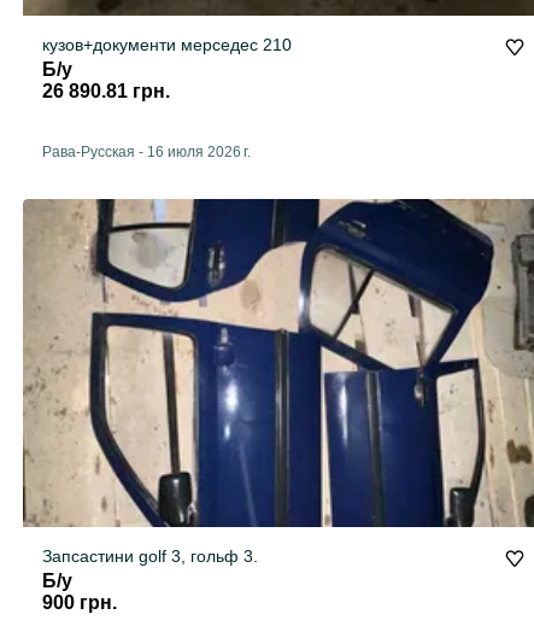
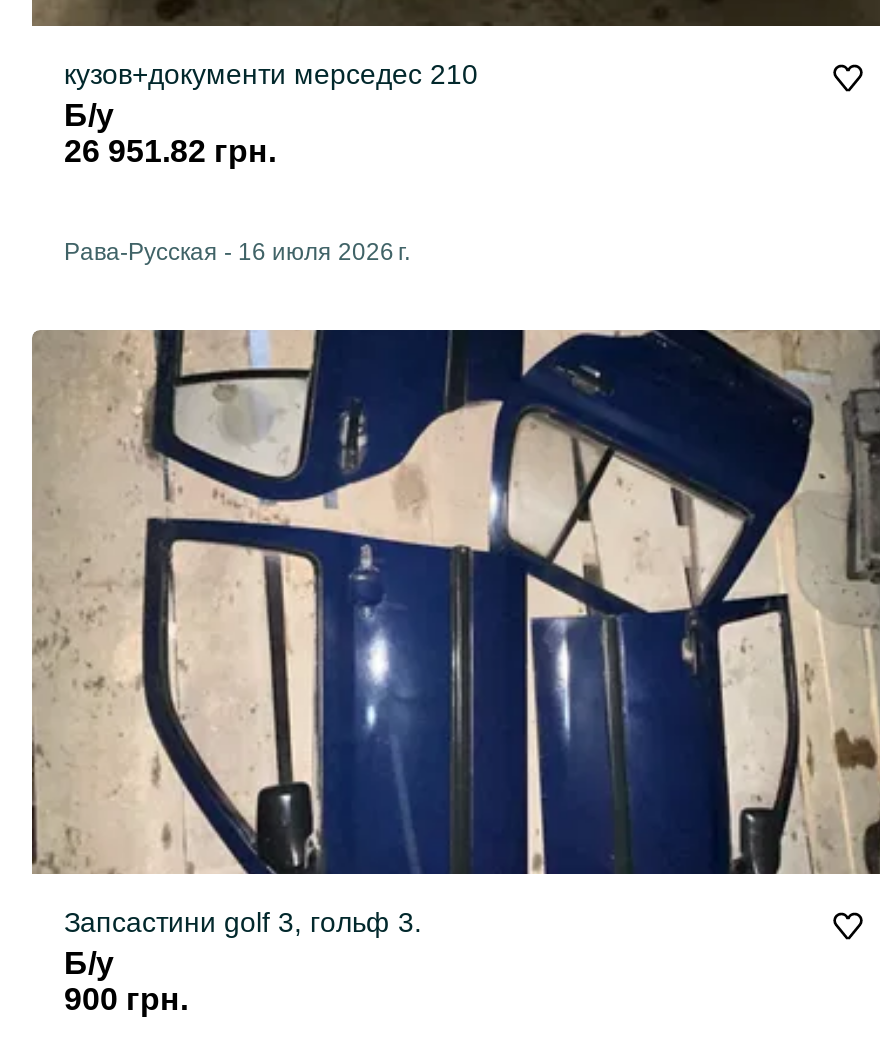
- 26 890.81 грн.
+ 26 951.82 грн.
